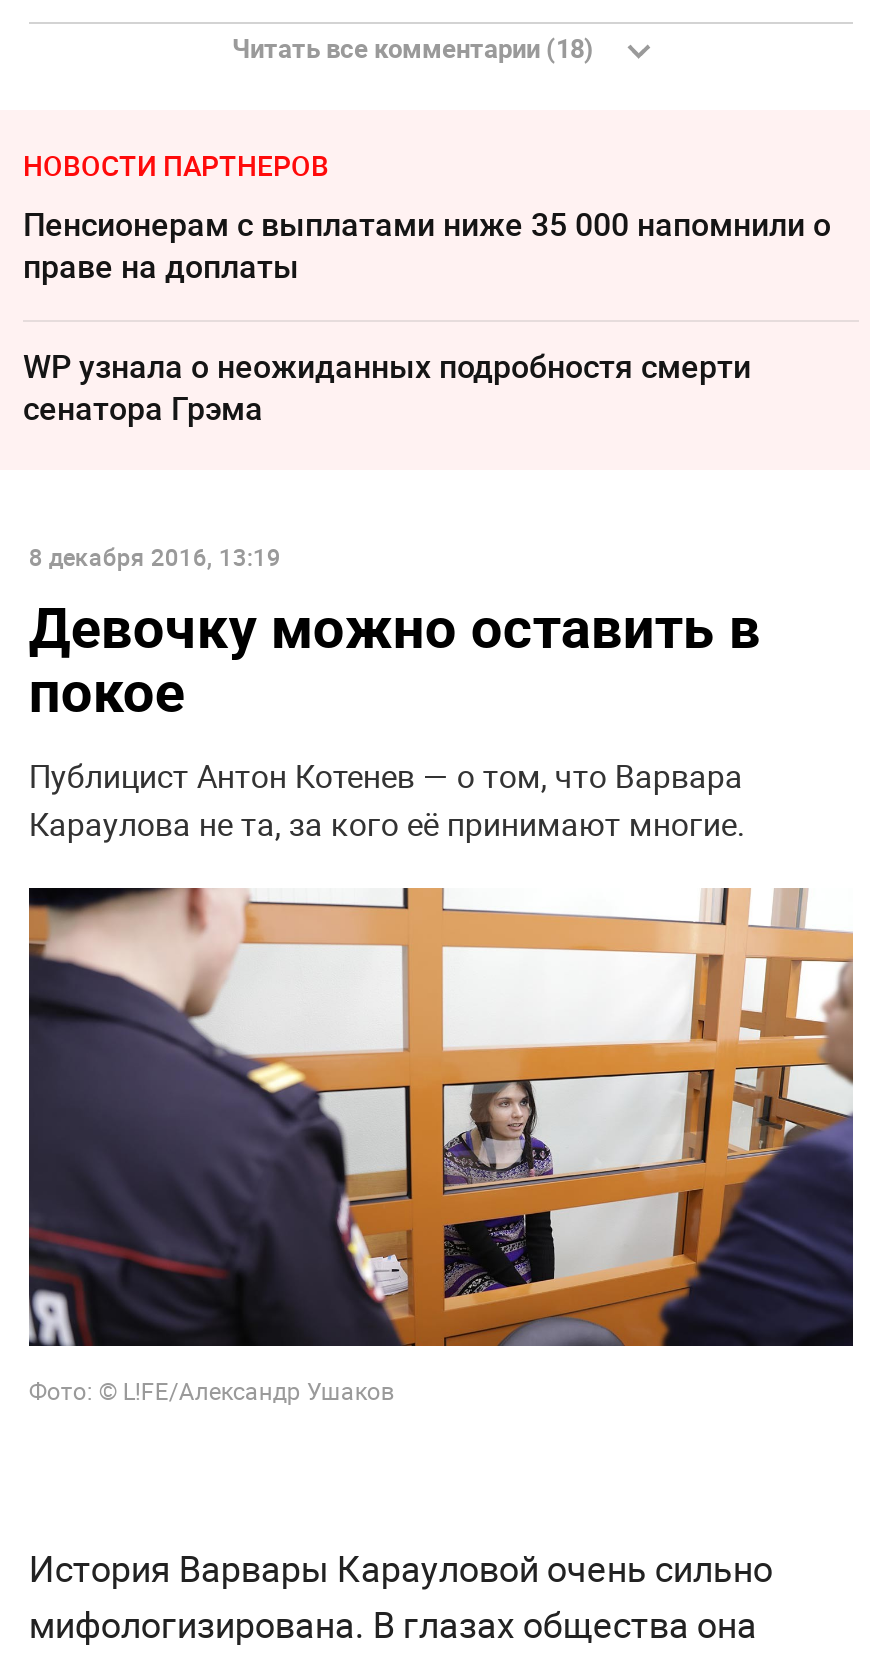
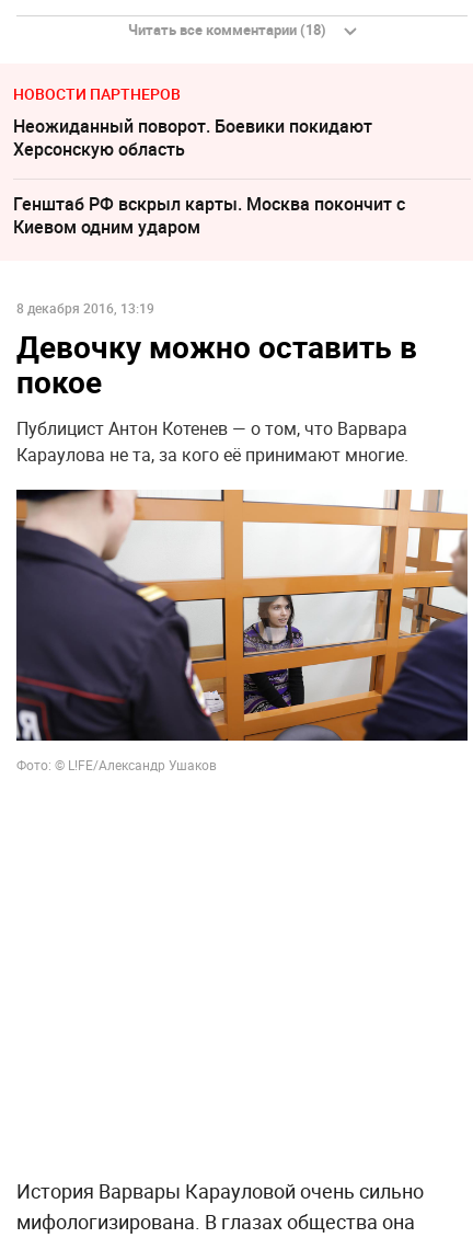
- Пенсионерам с выплатами ниже 35 000 напомнили о
- праве на доплаты
+ Неожиданный поворот. Боевики покидают
+ Херсонскую область

- WP узнала о неожиданных подробностя смерти
- сенатора Грэма
+ Генштаб РФ вскрыл карты. Москва покончит с
+ Киевом одним ударом
